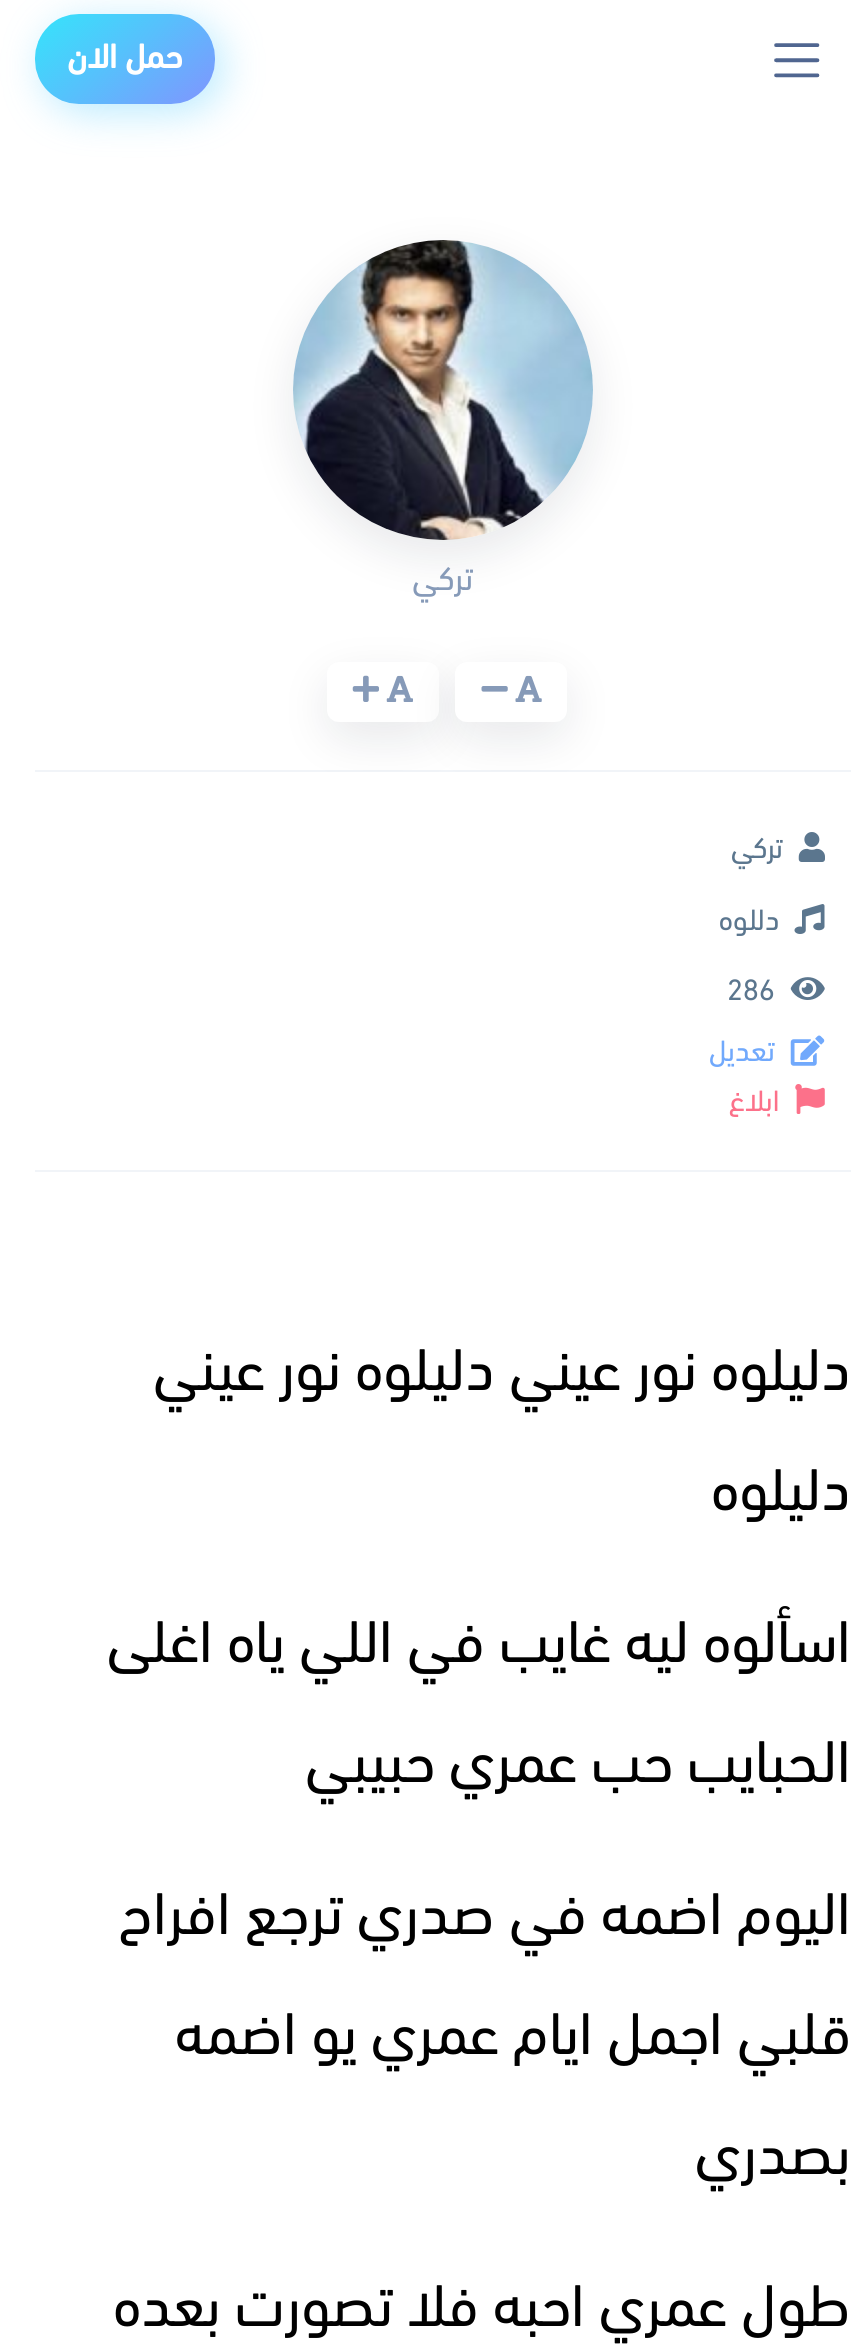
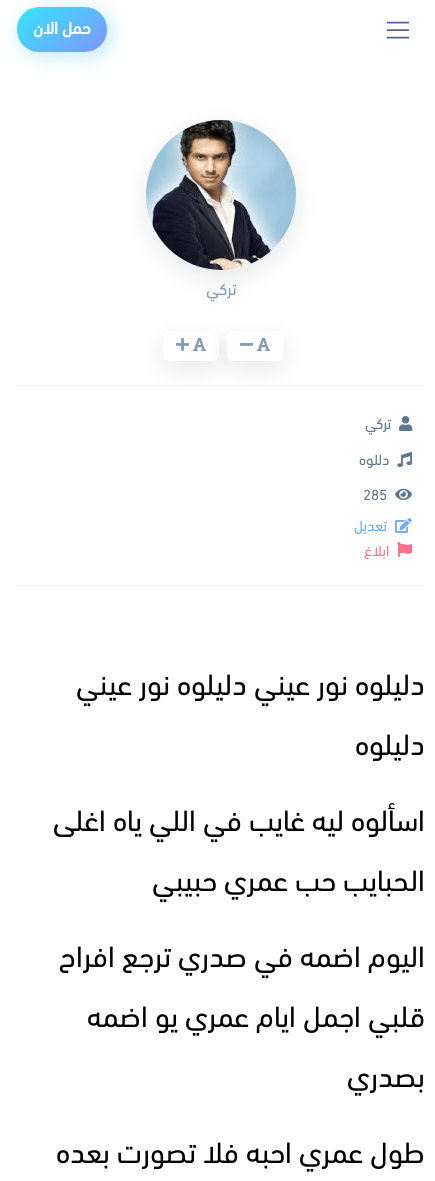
- 286
+ 285
